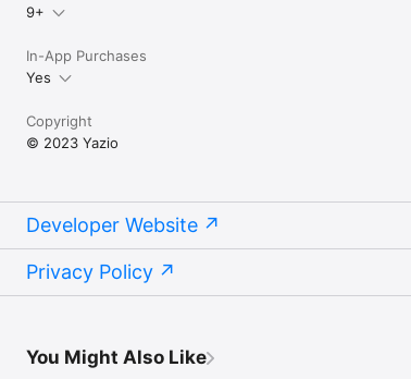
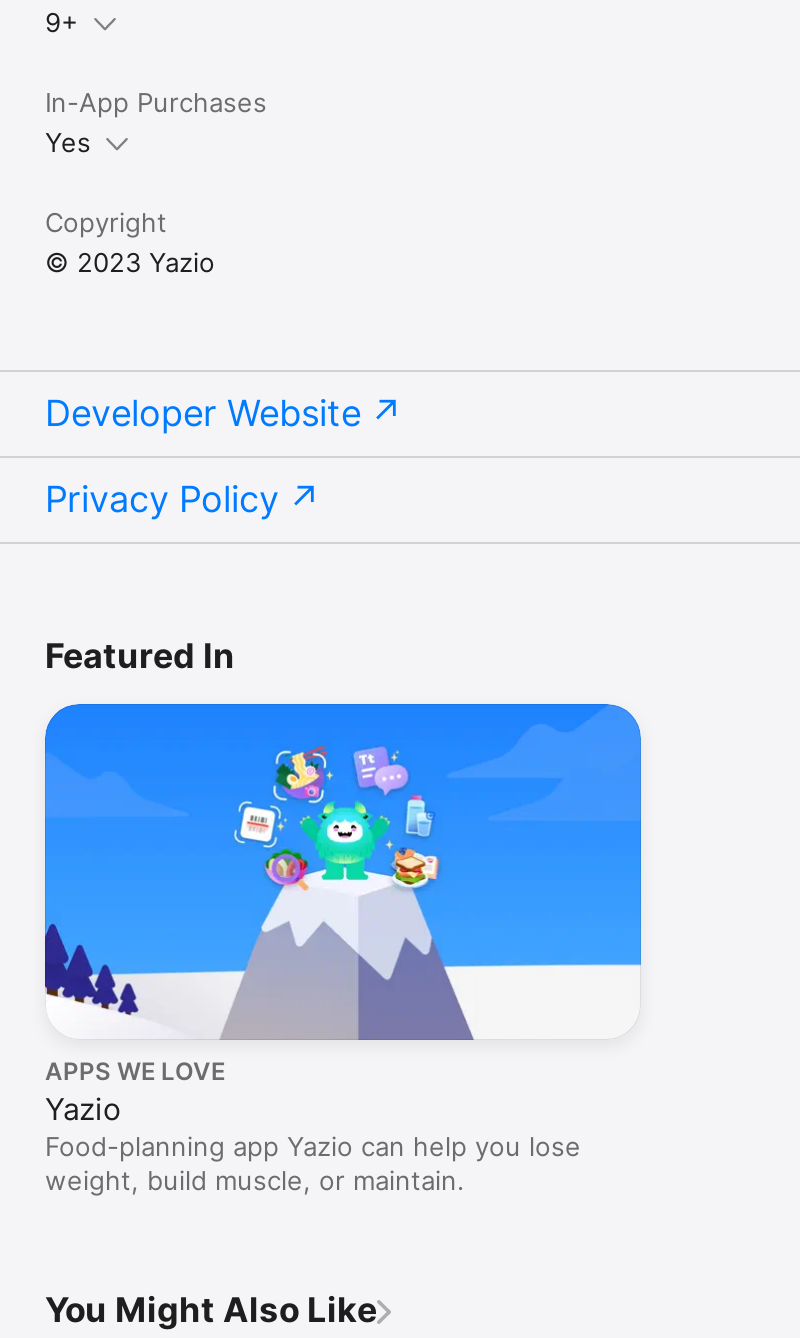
+ [image]
+ APPS WE LOVE
+ Yazio
+ Food-planning app Yazio can help you lose
+ weight, build muscle, or maintain.

+ Featured In
